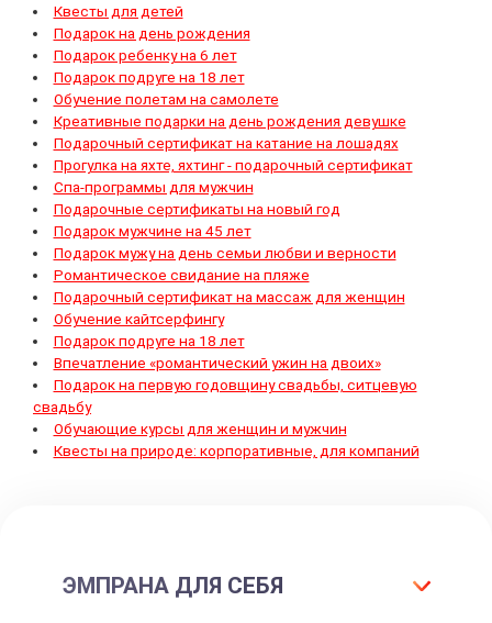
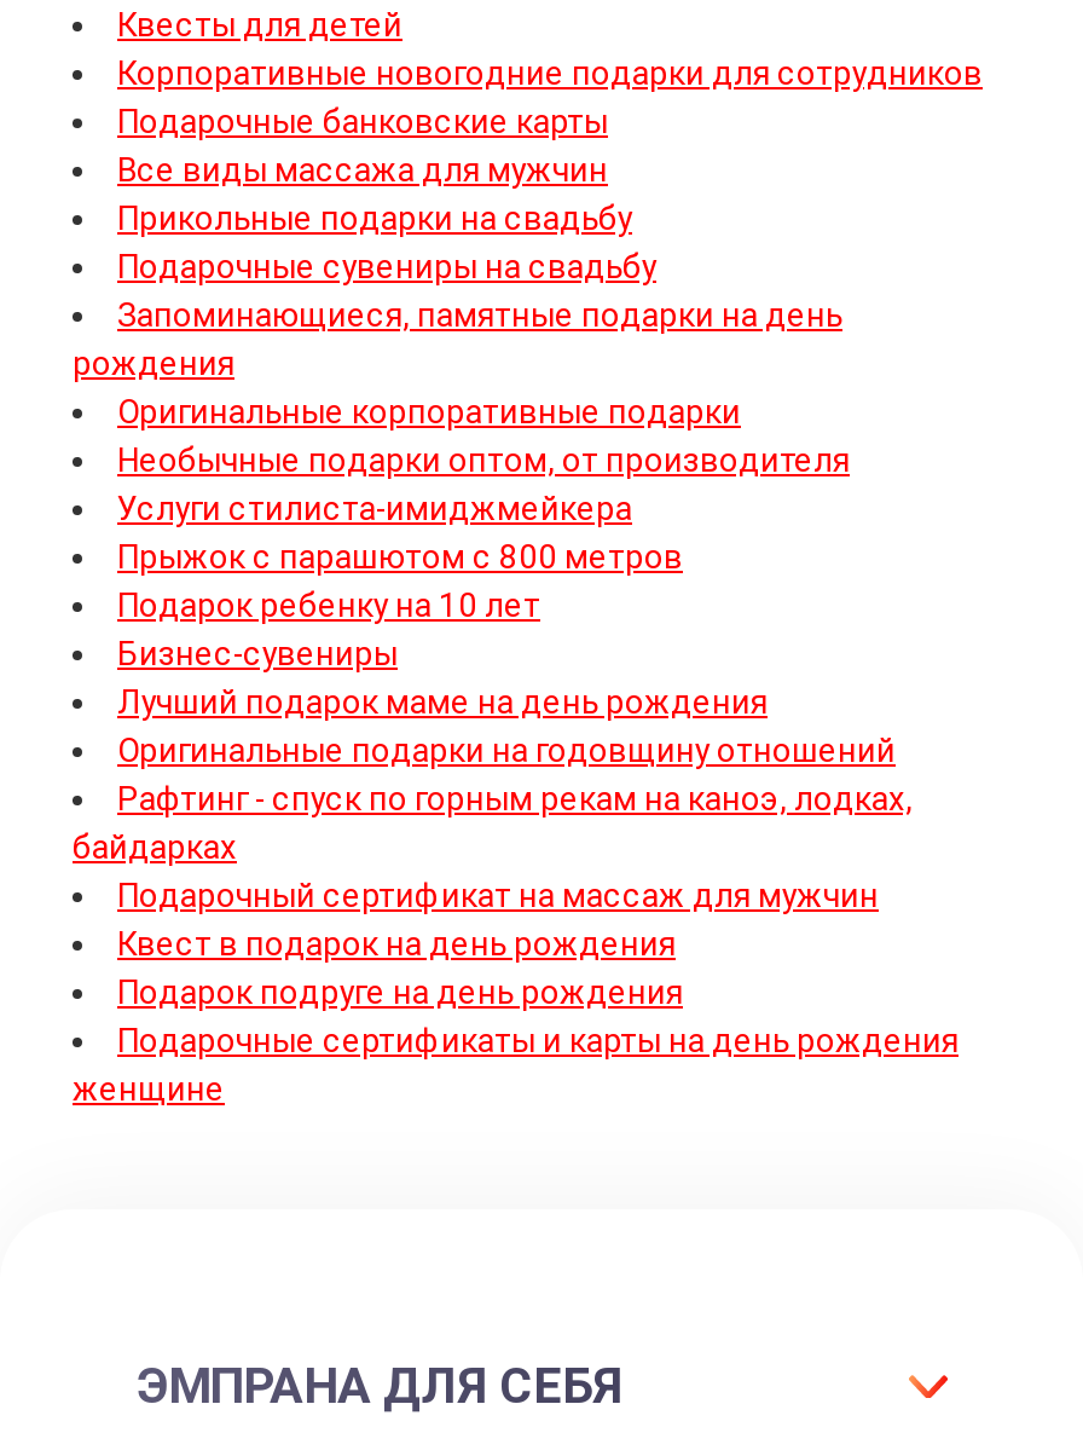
- Подарок на день рождения
- Подарок ребенку на 6 лет
- Подарок подруге на 18 лет
- Обучение полетам на самолете
- Креативные подарки на день рождения девушке
- Подарочный сертификат на катание на лошадях
- Прогулка на яхте, яхтинг - подарочный сертификат
- Спа-программы для мужчин
- Подарочные сертификаты на новый год
- Подарок мужчине на 45 лет
- Подарок мужу на день семьи любви и верности
- Романтическое свидание на пляже
- Подарочный сертификат на массаж для женщин
- Обучение кайтсерфингу
- Подарок подруге на 18 лет
- Впечатление «романтический ужин на двоих»
- Подарок на первую годовщину свадьбы, ситцевую
- свадьбу
- Обучающие курсы для женщин и мужчин
- Квесты на природе: корпоративные, для компаний
+ Корпоративные новогодние подарки для сотрудников
+ Подарочные банковские карты
+ Все виды массажа для мужчин
+ Прикольные подарки на свадьбу
+ Подарочные сувениры на свадьбу
+ Запоминающиеся, памятные подарки на день
+ рождения
+ Оригинальные корпоративные подарки
+ Необычные подарки оптом, от производителя
+ Услуги стилиста-имиджмейкера
+ Прыжок с парашютом с 800 метров
+ Подарок ребенку на 10 лет
+ Бизнес-сувениры
+ Лучший подарок маме на день рождения
+ Оригинальные подарки на годовщину отношений
+ Рафтинг - спуск по горным рекам на каноэ, лодках,
+ байдарках
+ Подарочный сертификат на массаж для мужчин
+ Квест в подарок на день рождения
+ Подарок подруге на день рождения
+ Подарочные сертификаты и карты на день рождения
+ женщине
